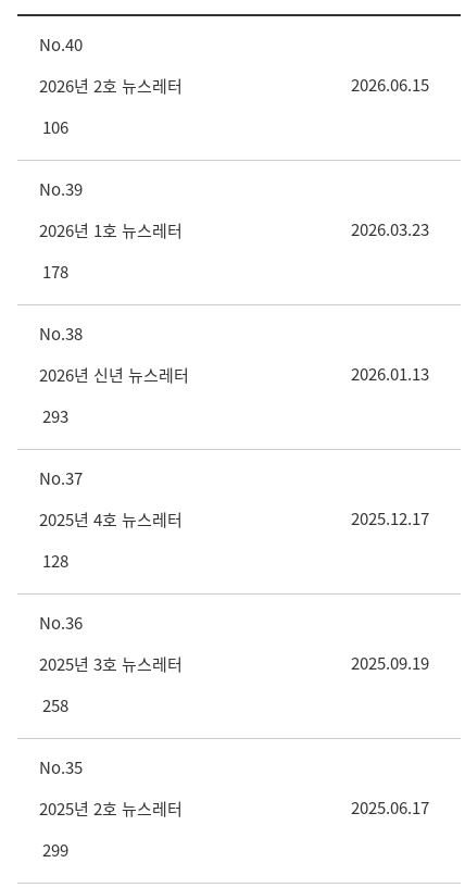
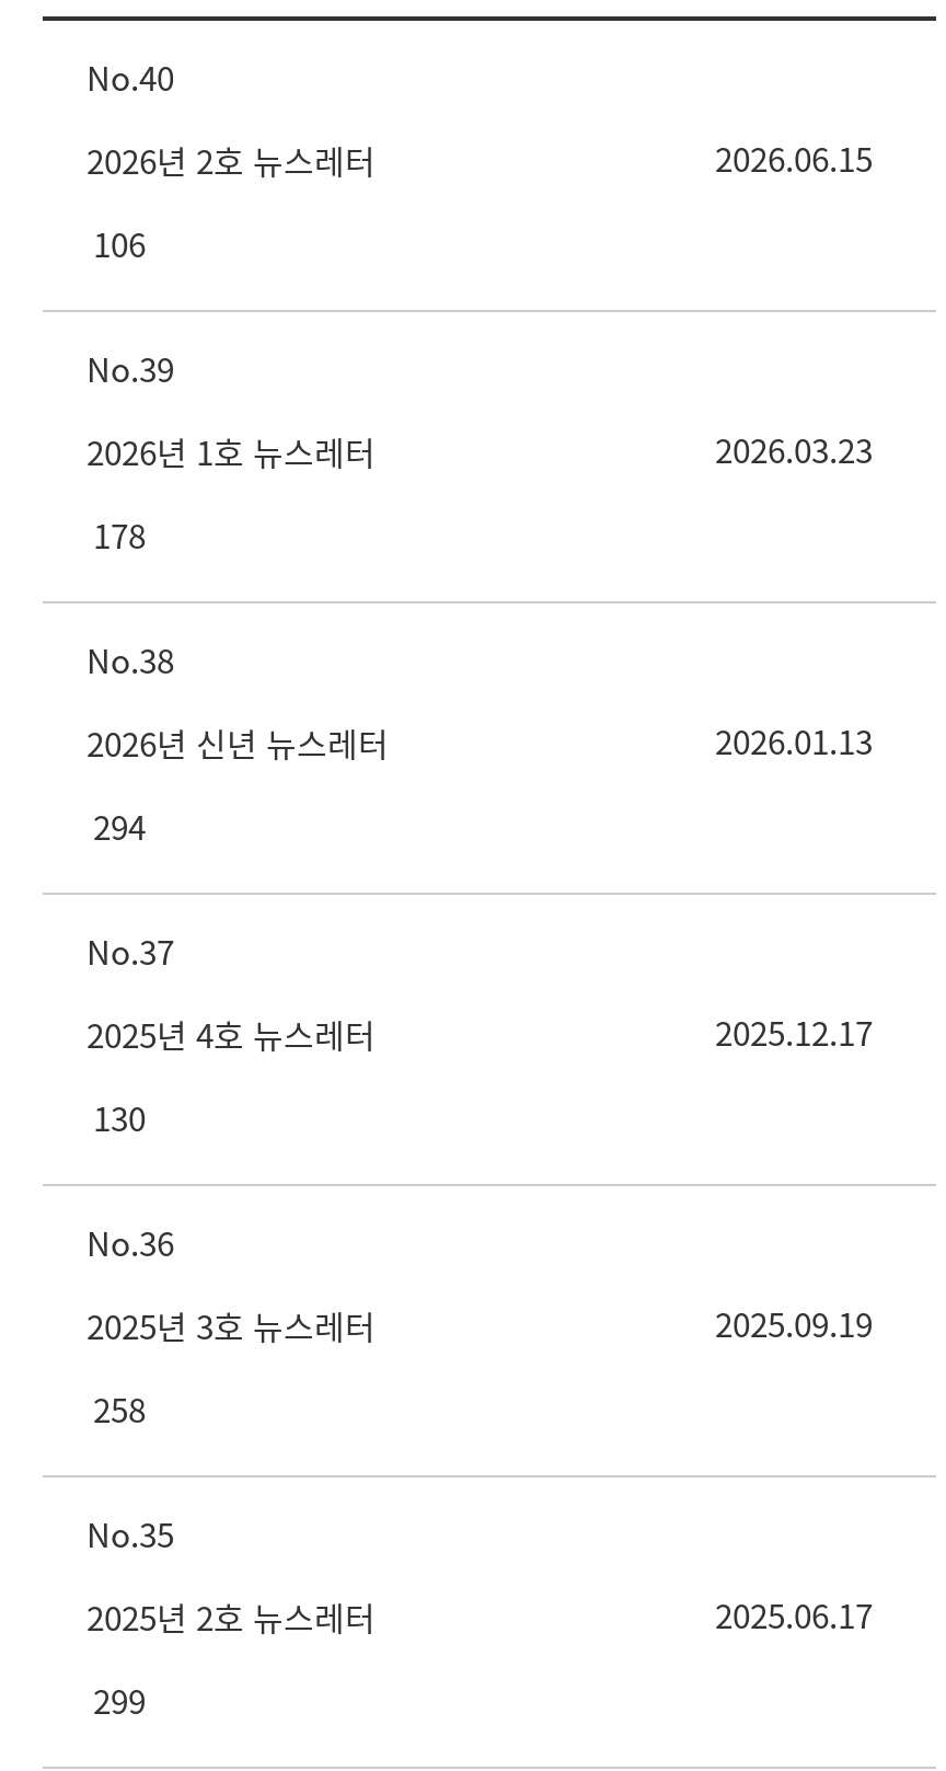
- 293
+ 294

- 128
+ 130
